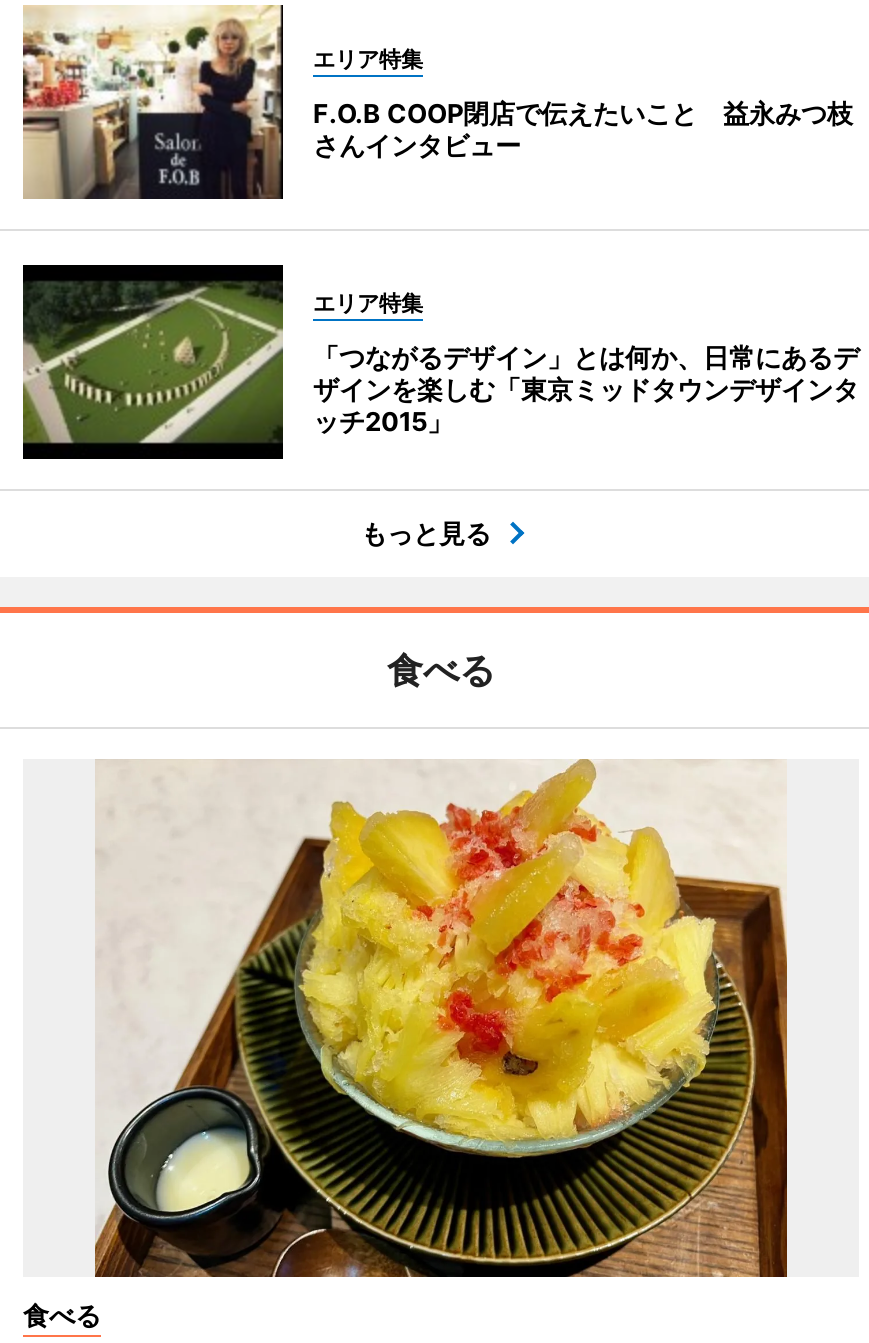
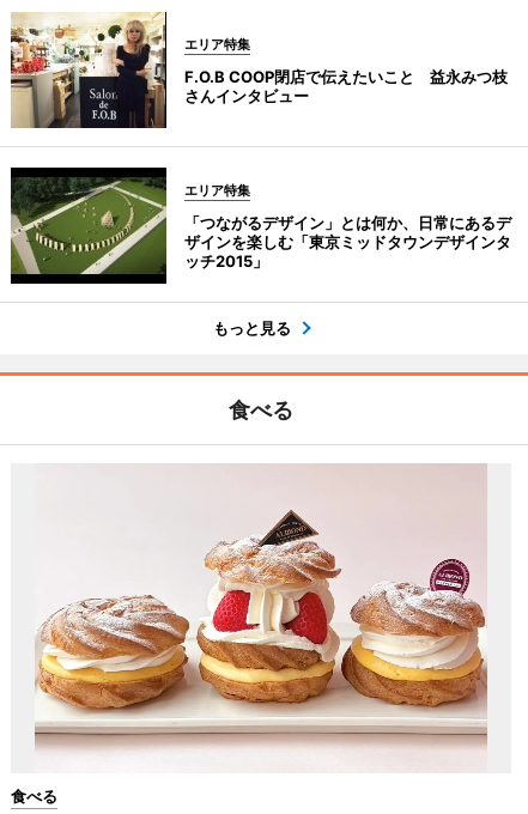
- [image]
+ [image]
